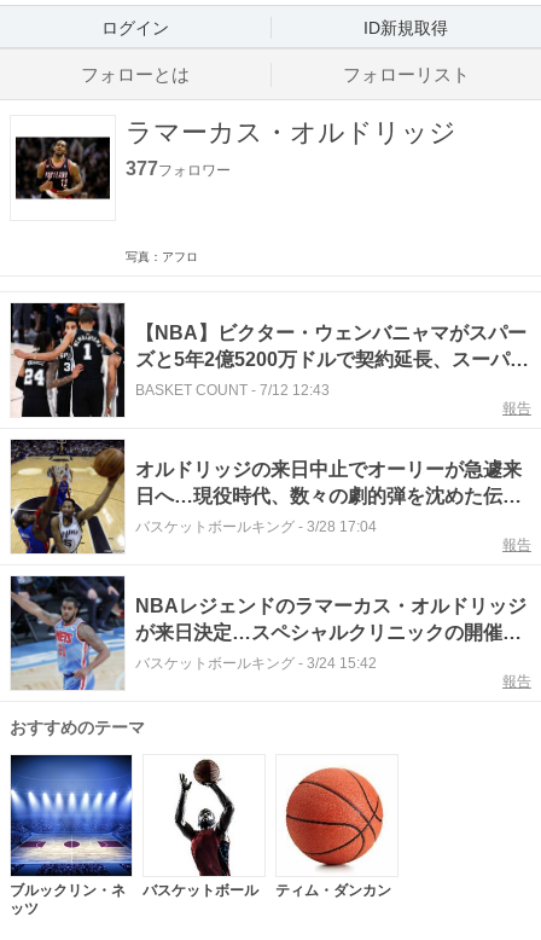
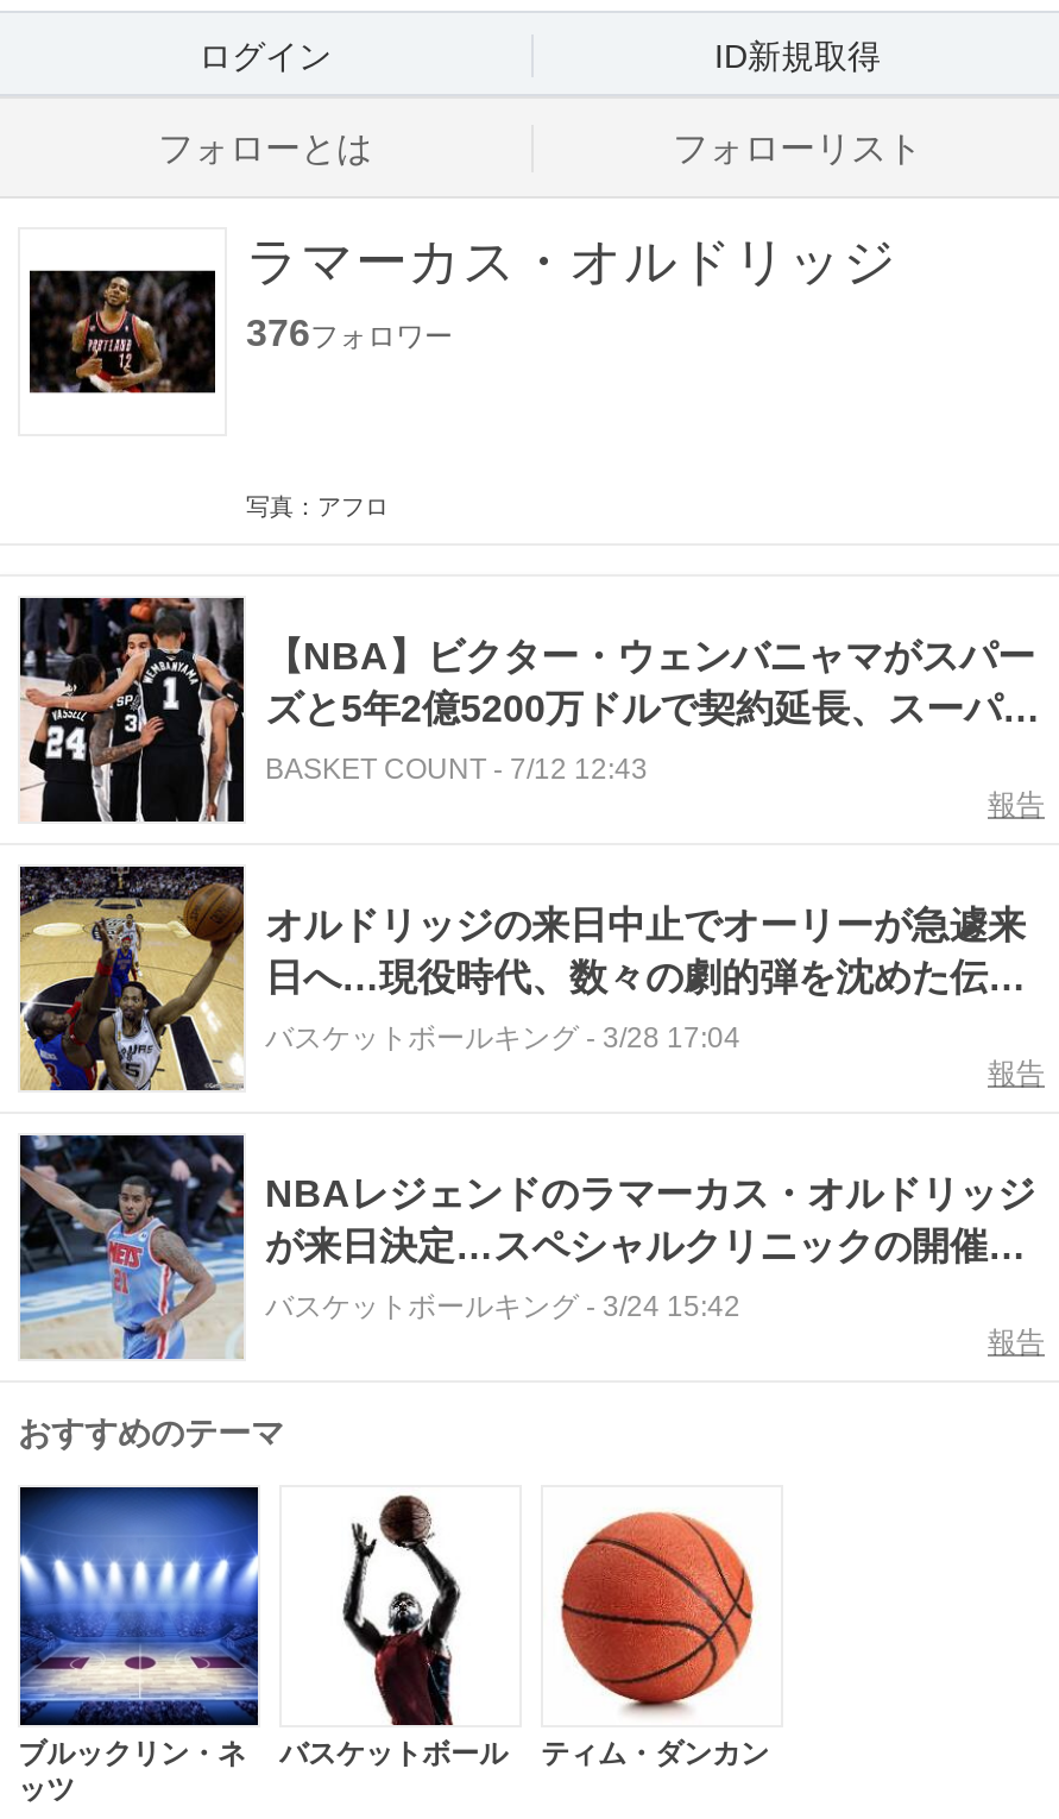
- 377フォロワー
+ 376フォロワー
